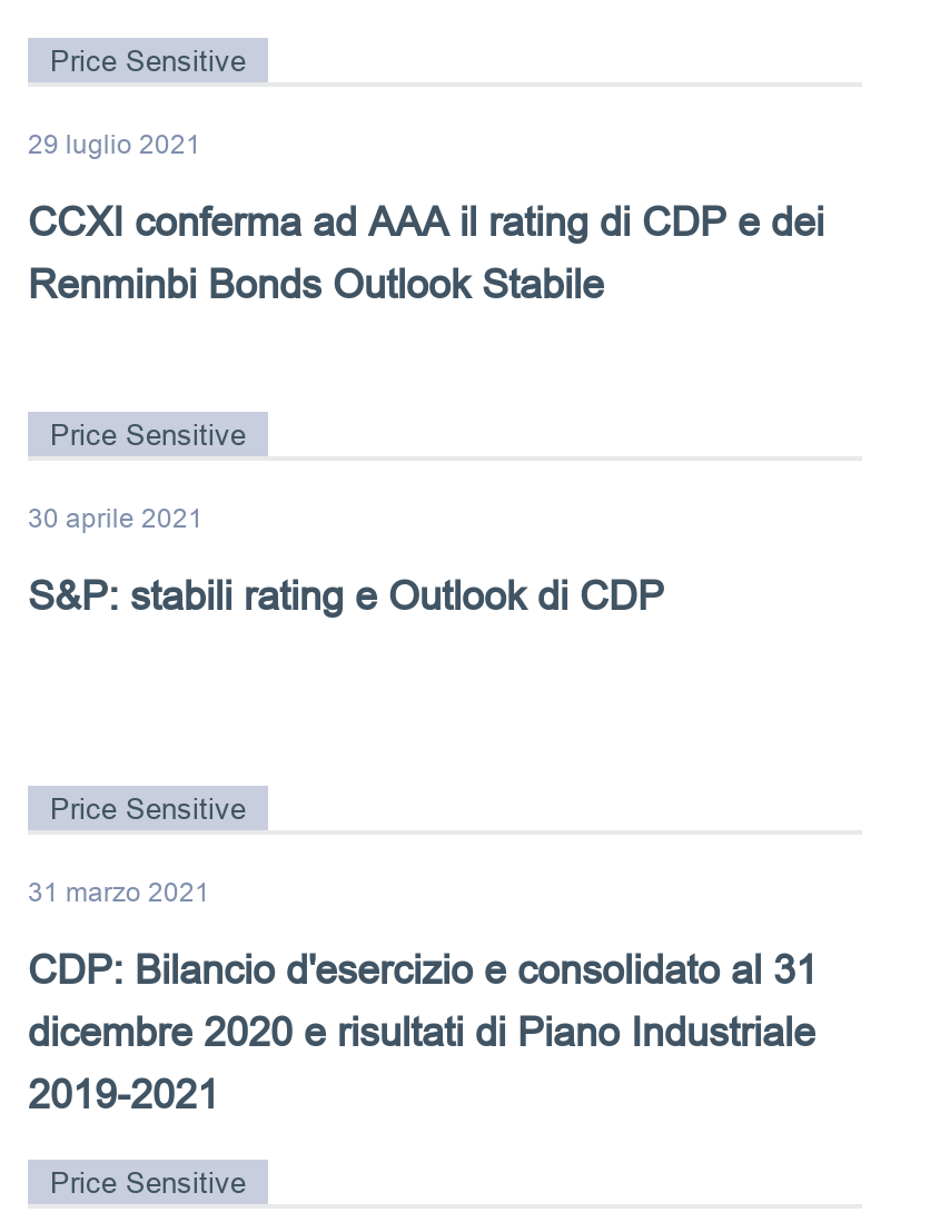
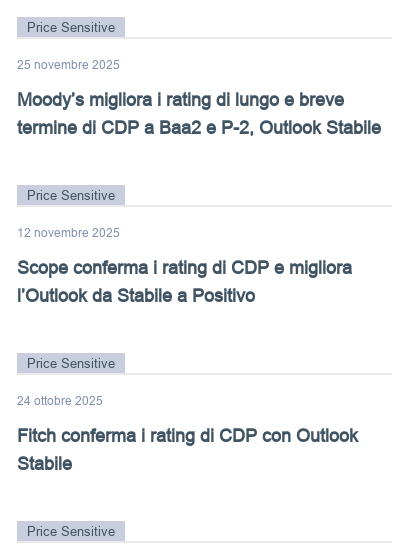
- 29 luglio 2021
+ 25 novembre 2025

- CCXI conferma ad AAA il rating di CDP e dei
- Renminbi Bonds Outlook Stabile
+ Moody’s migliora i rating di lungo e breve
+ termine di CDP a Baa2 e P-2, Outlook Stabile

- 30 aprile 2021
+ 12 novembre 2025

- S&P: stabili rating e Outlook di CDP
+ Scope conferma i rating di CDP e migliora
+ l’Outlook da Stabile a Positivo

- 31 marzo 2021
+ 24 ottobre 2025

- CDP: Bilancio d'esercizio e consolidato al 31
- dicembre 2020 e risultati di Piano Industriale
- 2019-2021
+ Fitch conferma i rating di CDP con Outlook
+ Stabile
